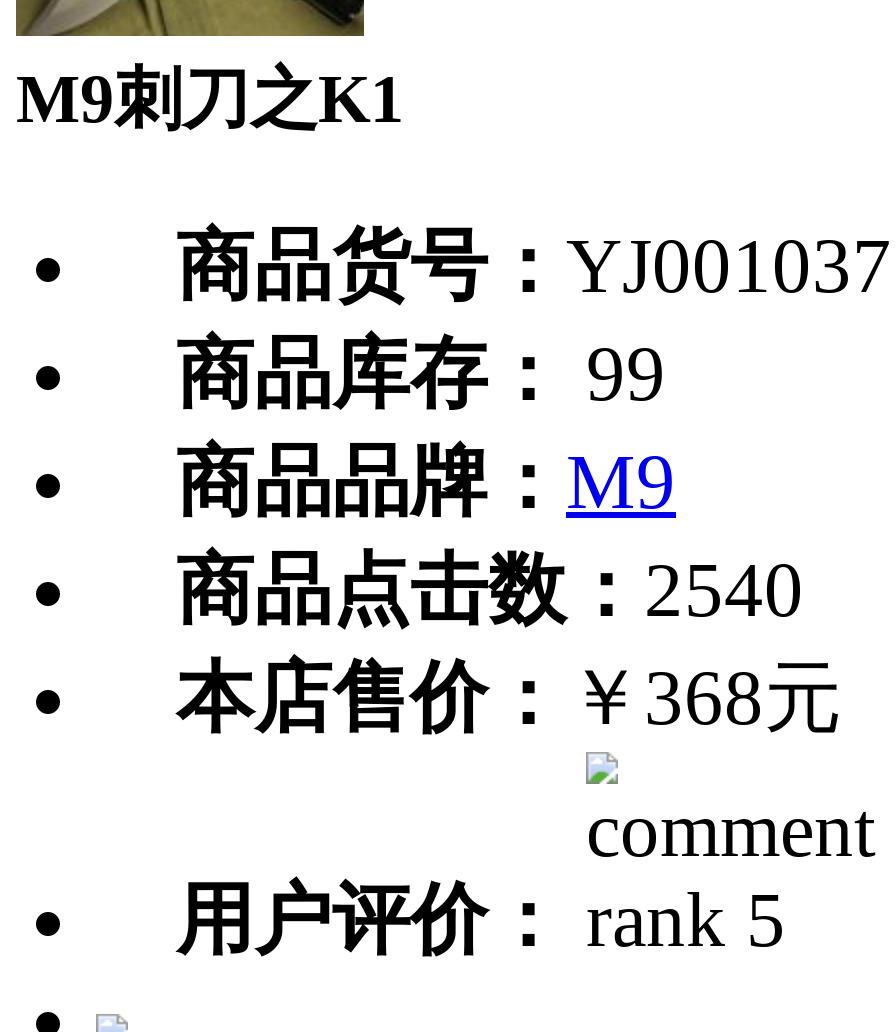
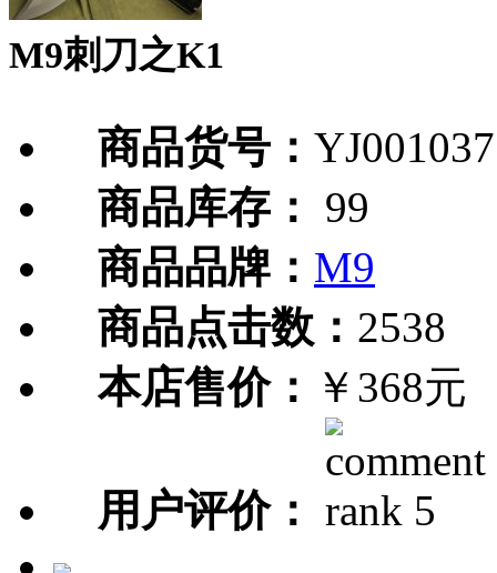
- 商品点击数：2540
+ 商品点击数：2538
